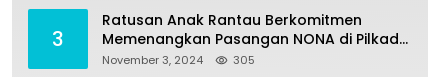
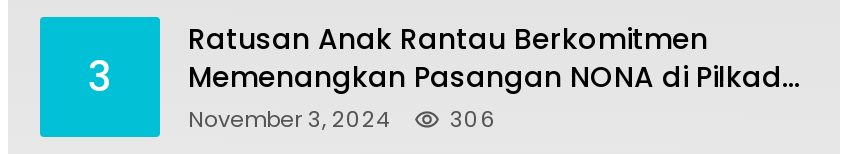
- 305
+ 306
